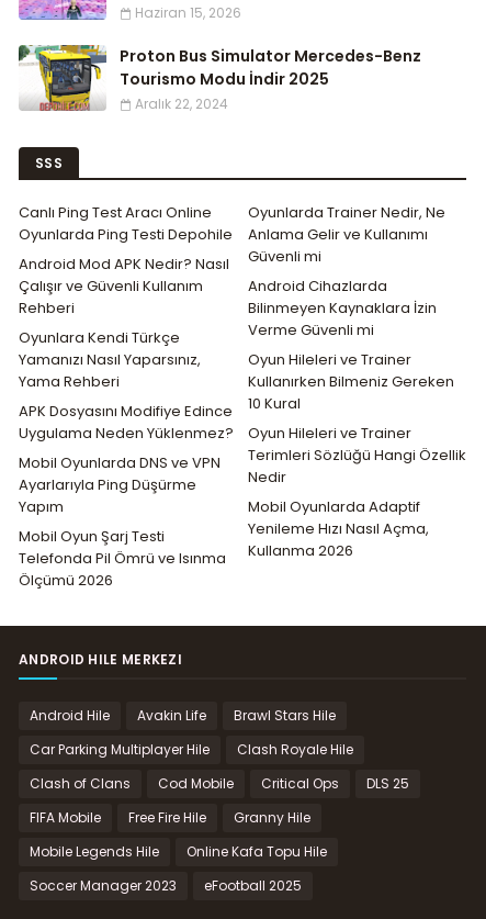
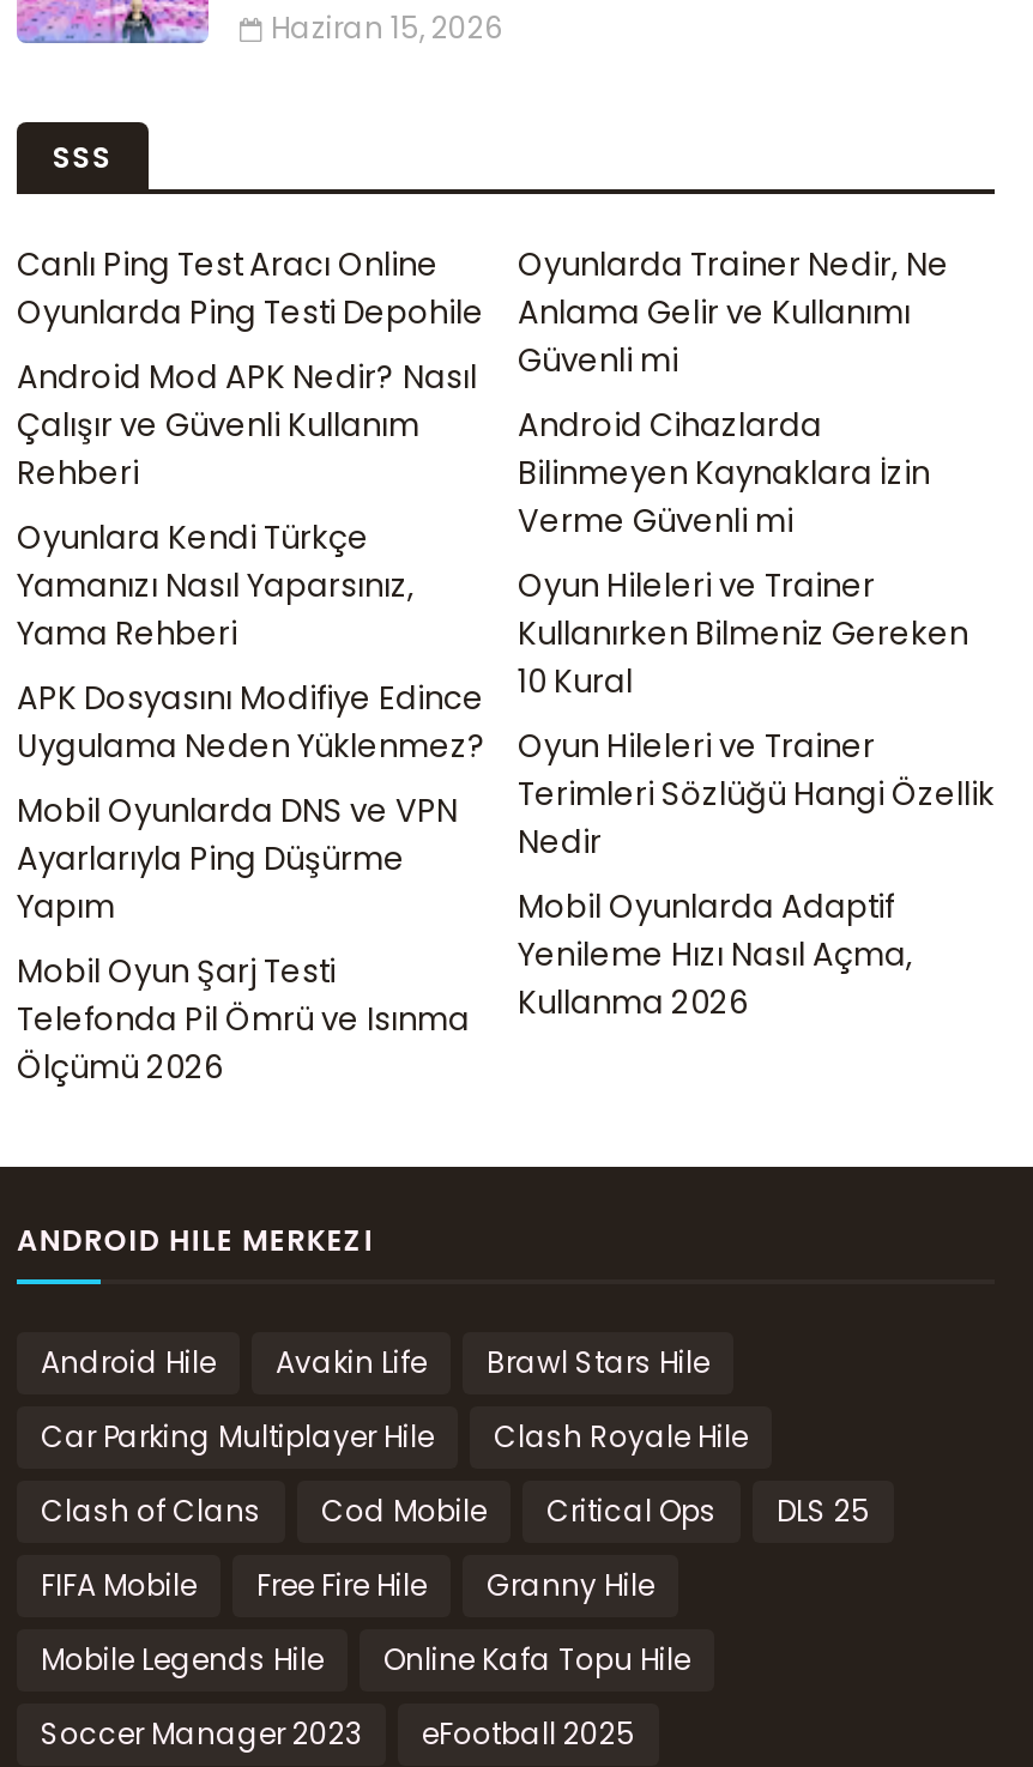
- [image]
- Proton Bus Simulator Mercedes-Benz
- Tourismo Modu İndir 2025
- Aralık 22, 2024
